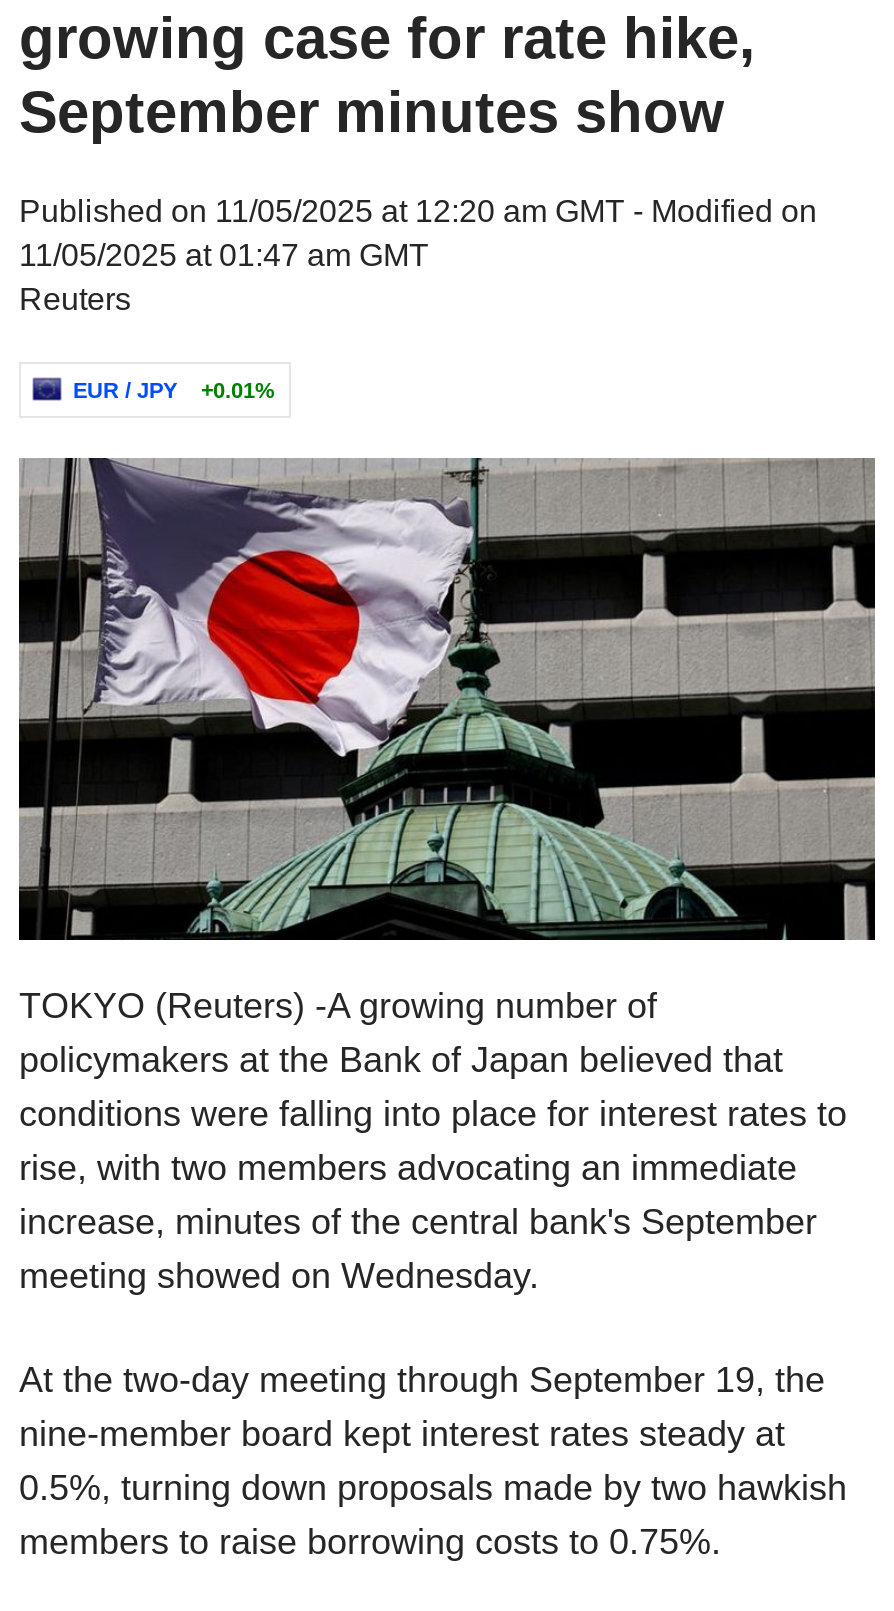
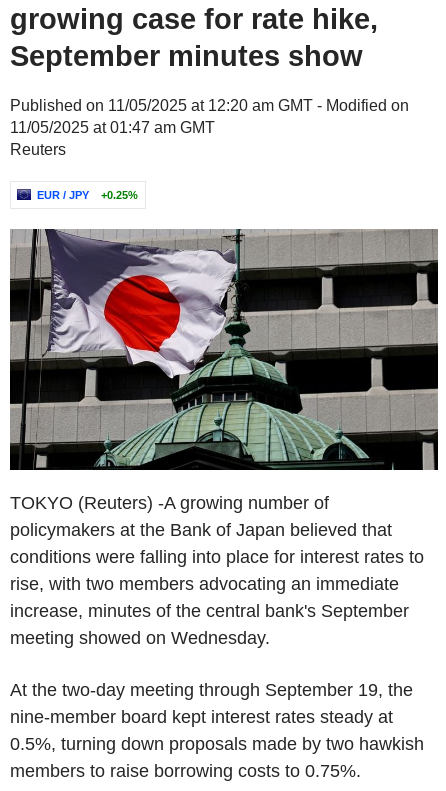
- EUR / JPY +0.01%
+ EUR / JPY +0.25%
